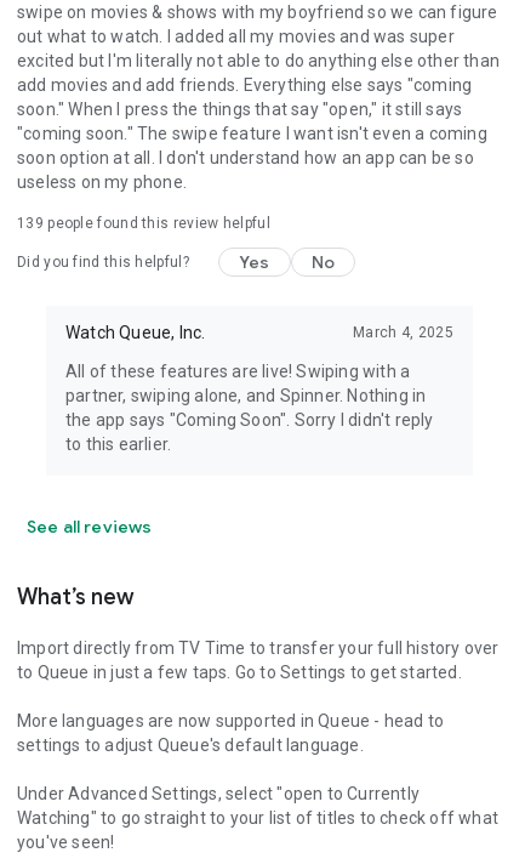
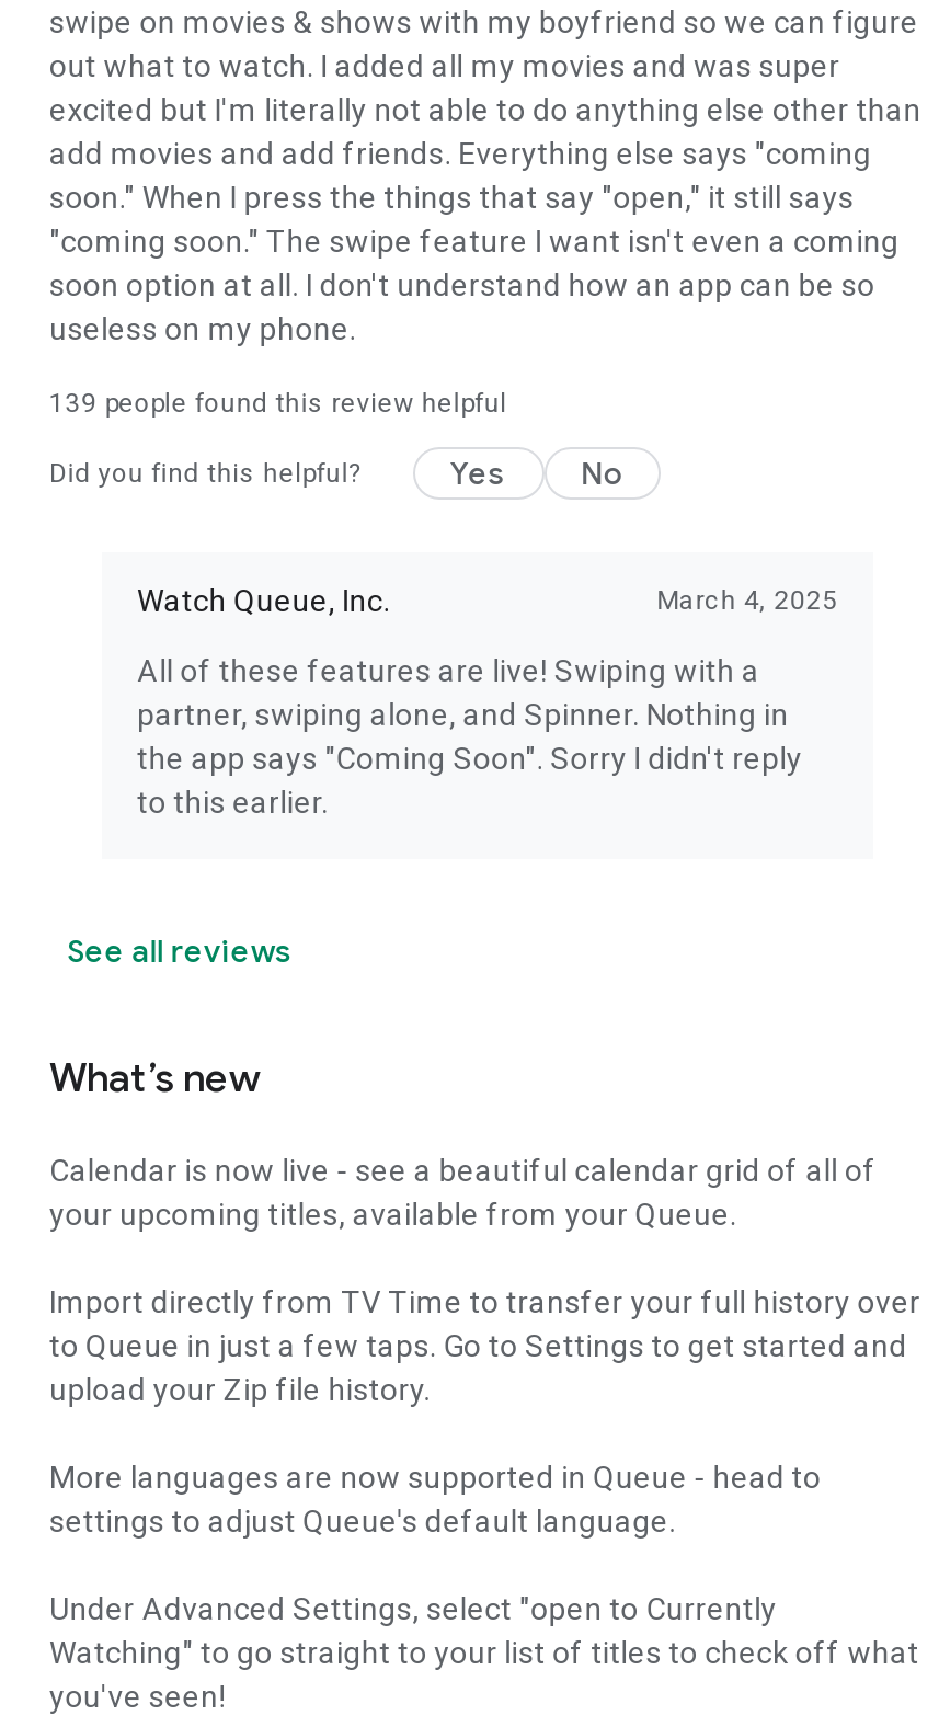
+ Calendar is now live - see a beautiful calendar grid of all of
+ your upcoming titles, available from your Queue.

- to Queue in just a few taps. Go to Settings to get started.
+ to Queue in just a few taps. Go to Settings to get started and
+ upload your Zip file history.
